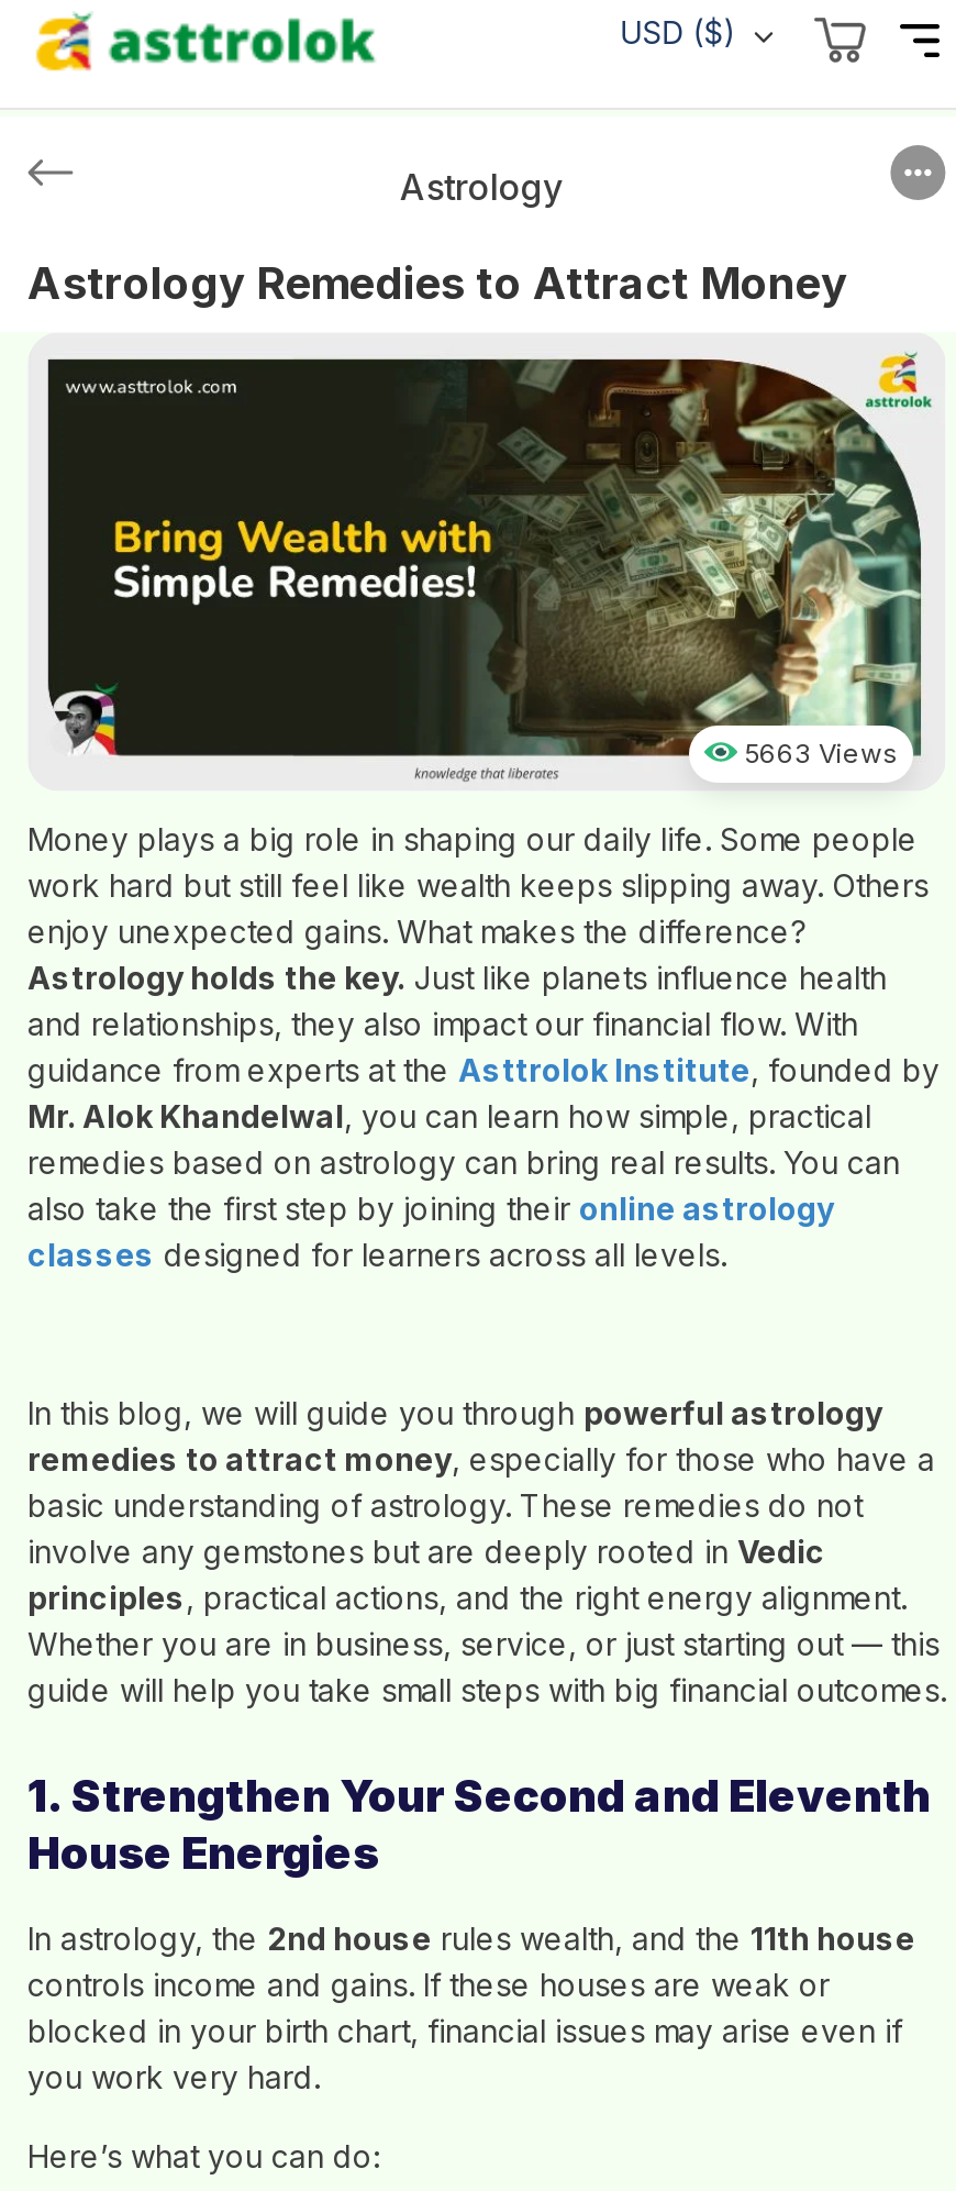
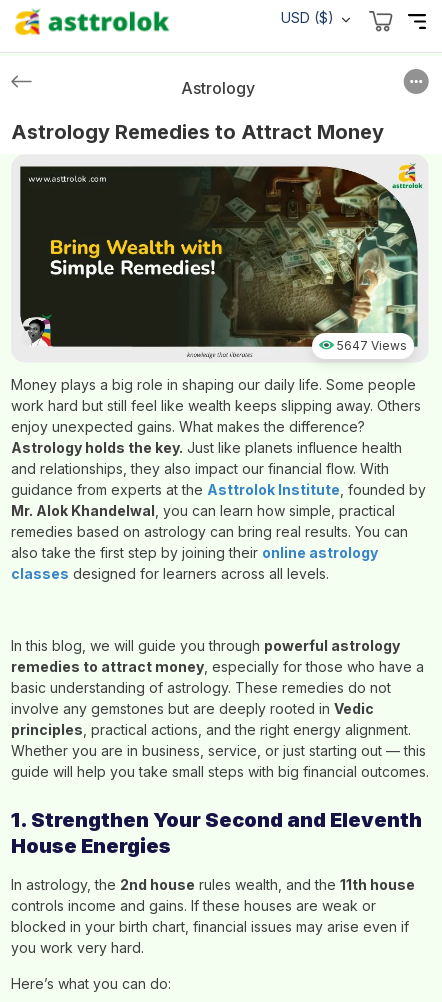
- 5663 Views
+ 5647 Views
